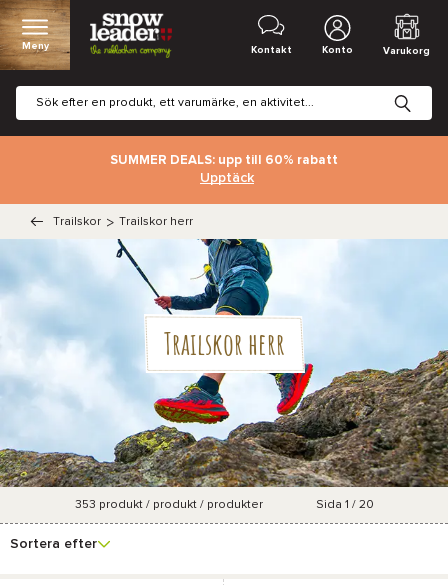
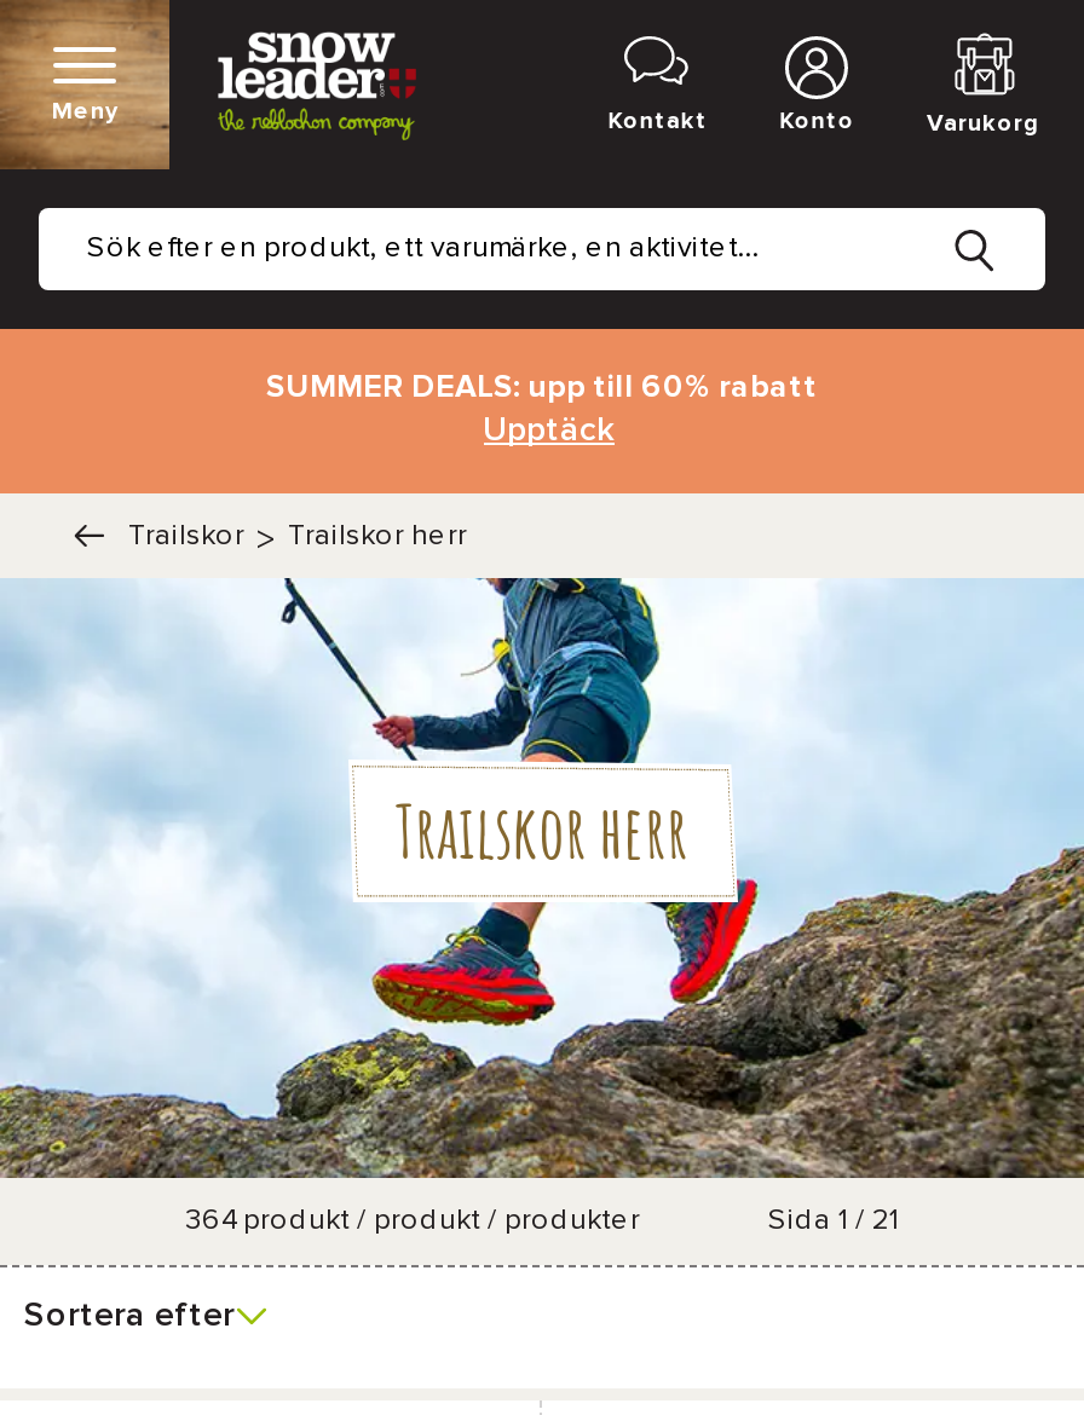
- 353 produkt / produkt / produkter
+ 364 produkt / produkt / produkter

- Sida 1 / 20
+ Sida 1 / 21
